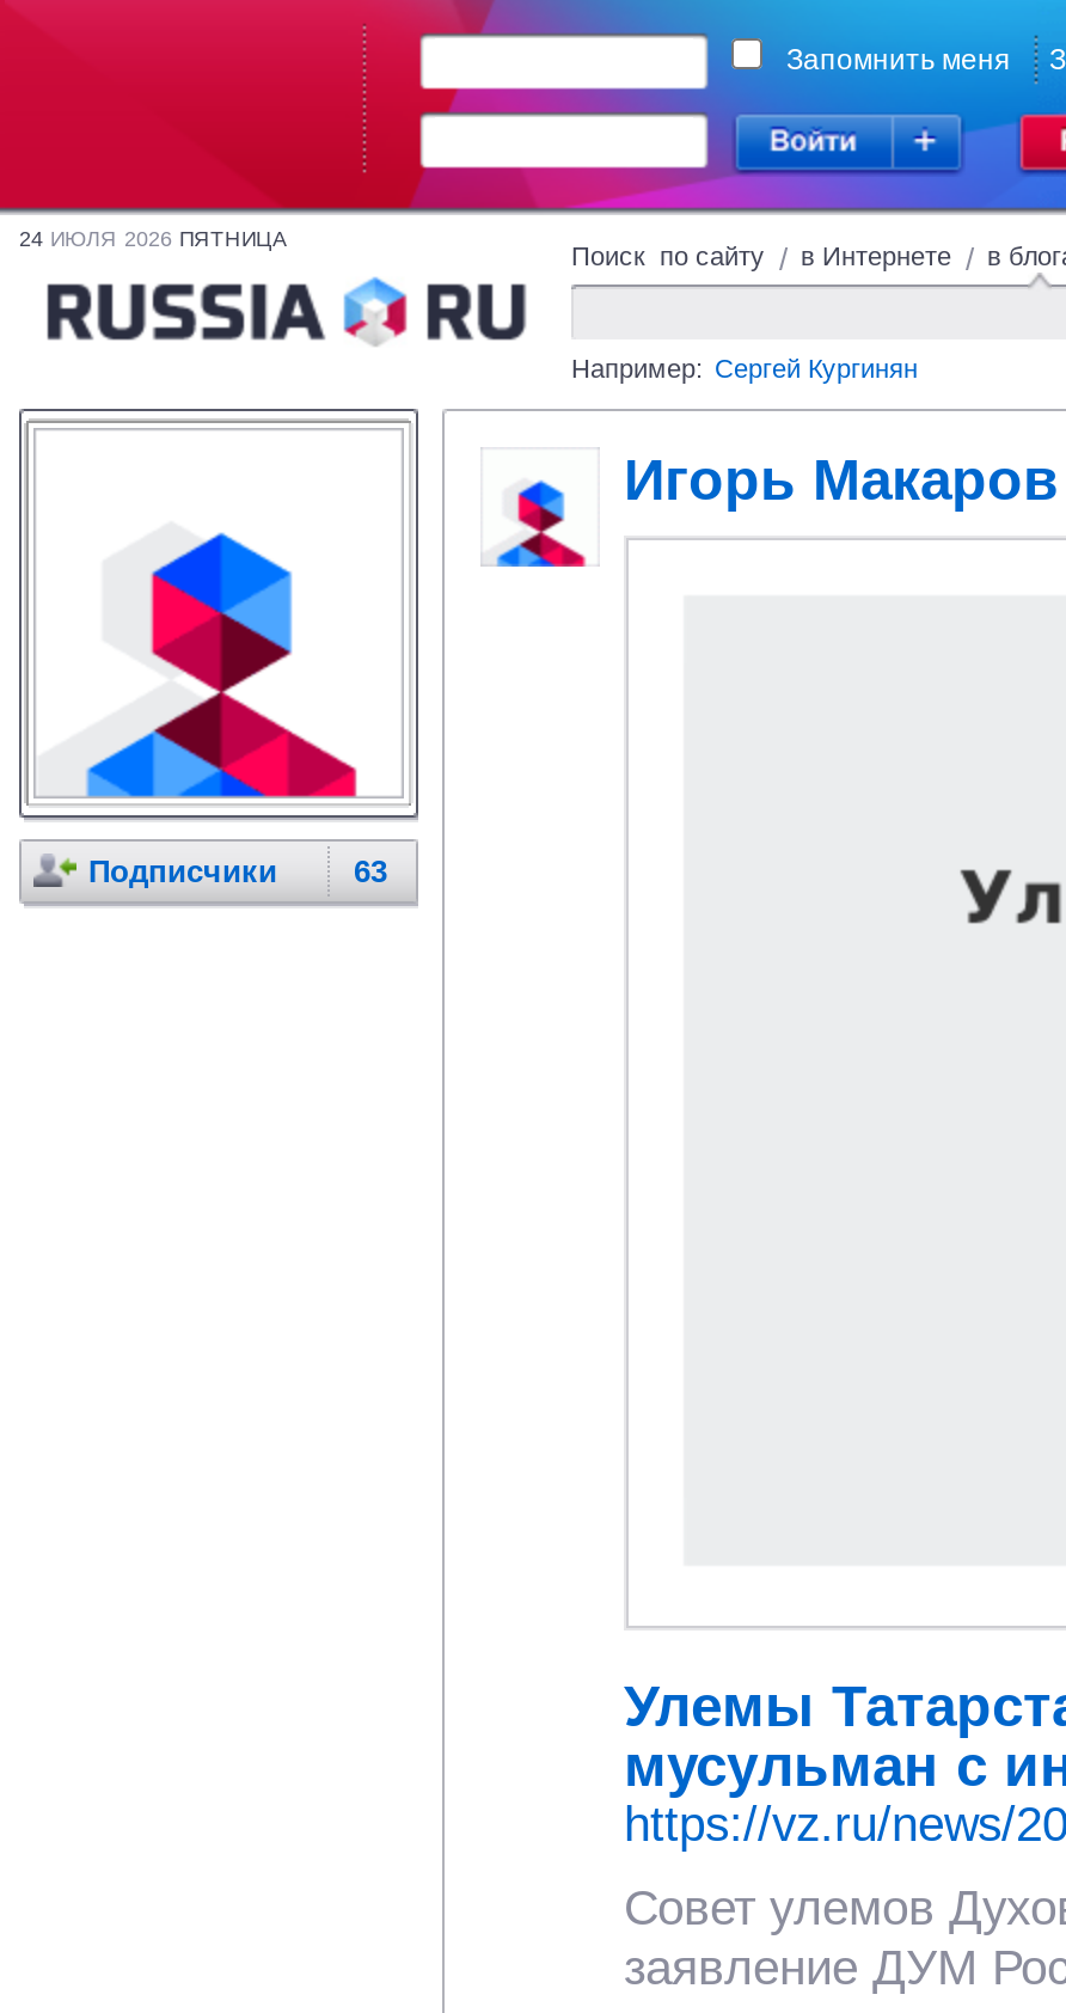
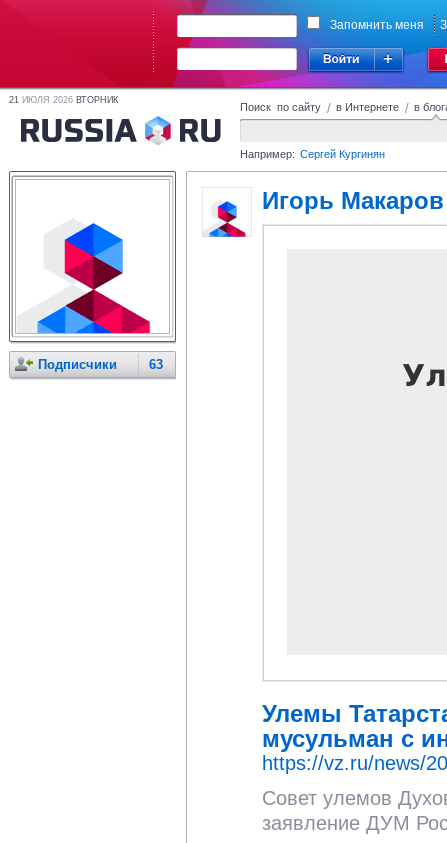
- 24 ИЮЛЯ 2026 ПЯТНИЦА
+ 21 ИЮЛЯ 2026 ВТОРНИК
